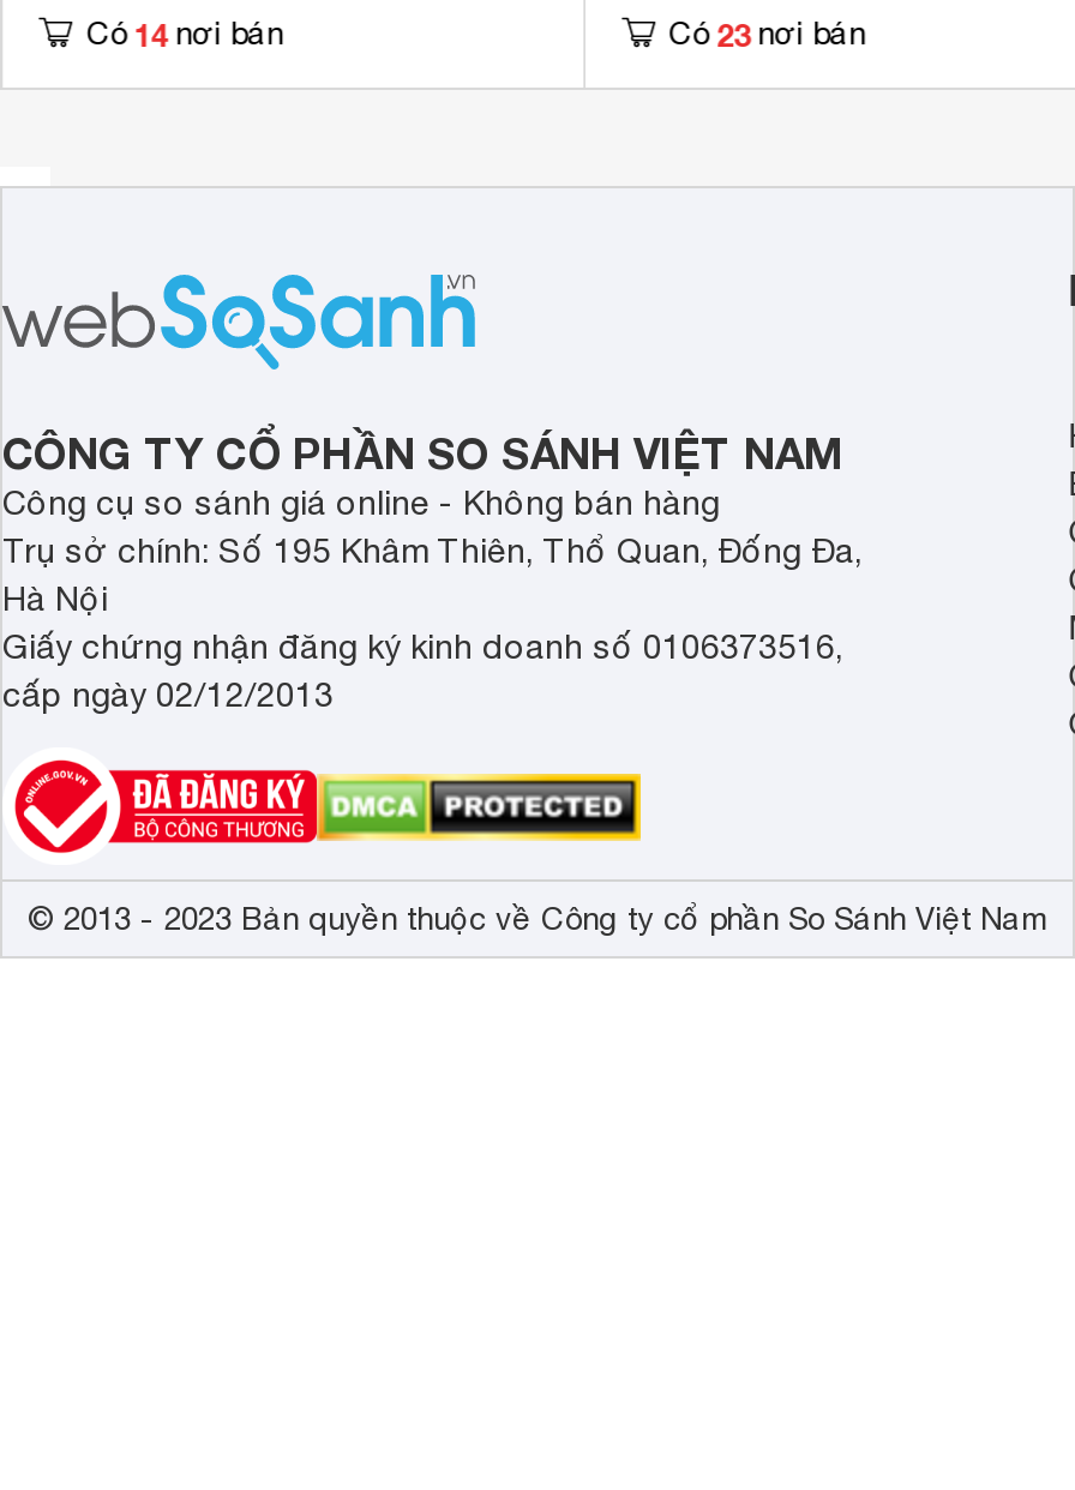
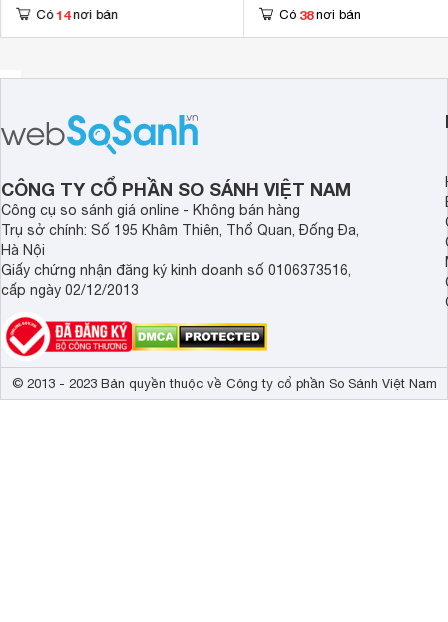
- Có 23 nơi bán
+ Có 38 nơi bán
